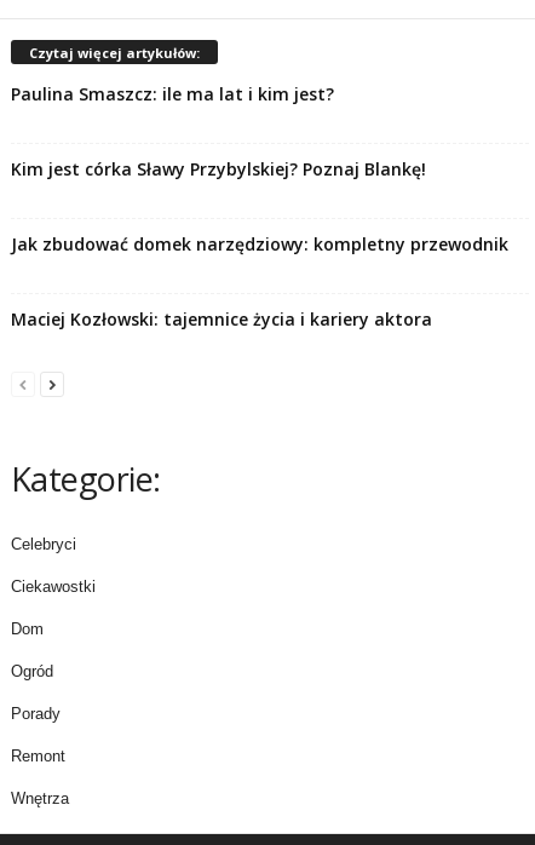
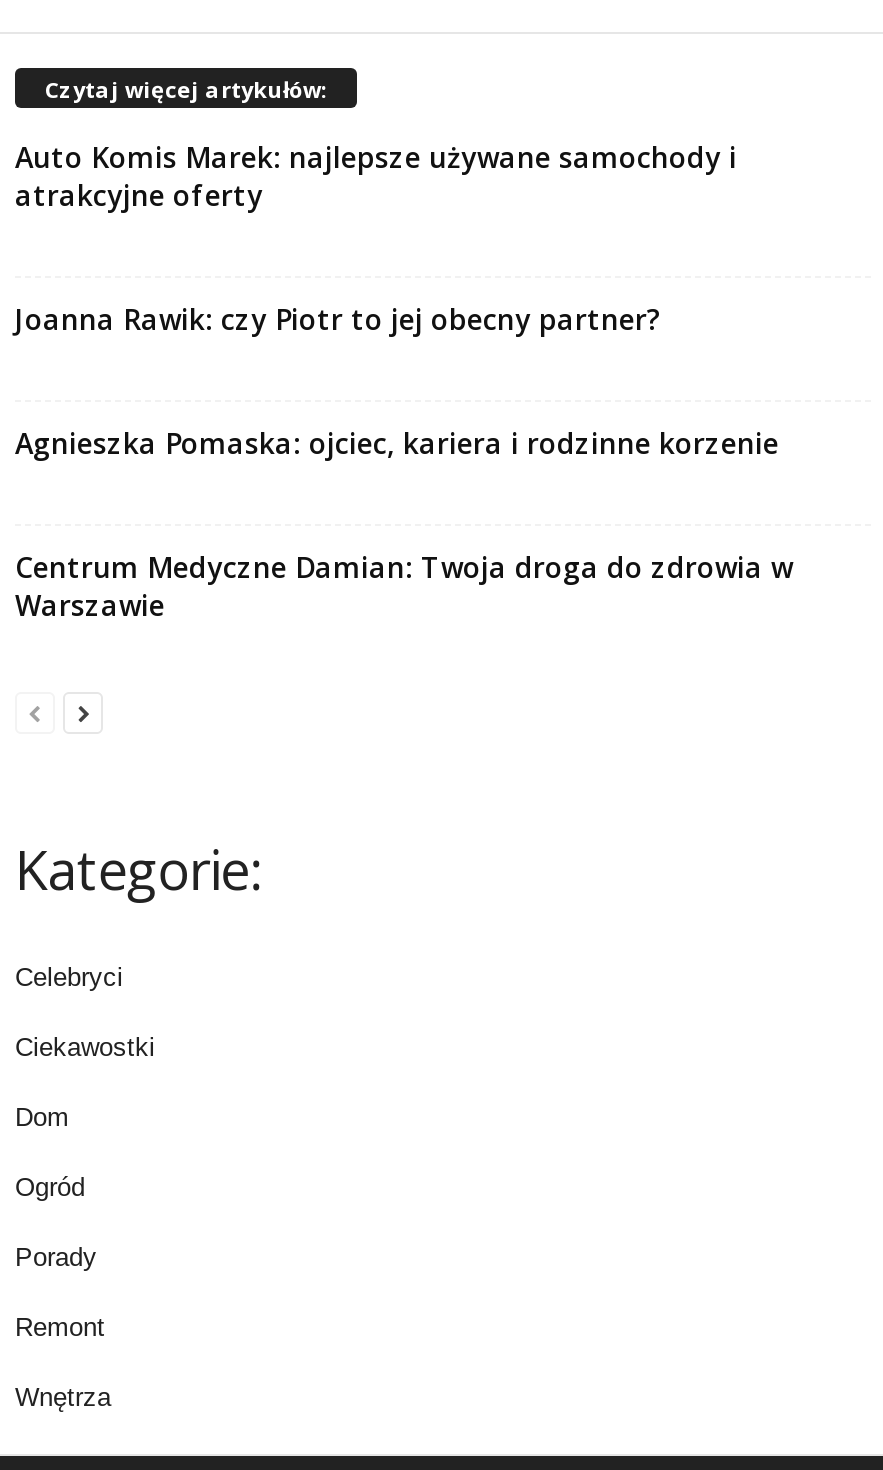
- Paulina Smaszcz: ile ma lat i kim jest?
+ Auto Komis Marek: najlepsze używane samochody i
+ atrakcyjne oferty

- Kim jest córka Sławy Przybylskiej? Poznaj Blankę!
+ Joanna Rawik: czy Piotr to jej obecny partner?

- Jak zbudować domek narzędziowy: kompletny przewodnik
+ Agnieszka Pomaska: ojciec, kariera i rodzinne korzenie

- Maciej Kozłowski: tajemnice życia i kariery aktora
+ Centrum Medyczne Damian: Twoja droga do zdrowia w
+ Warszawie
